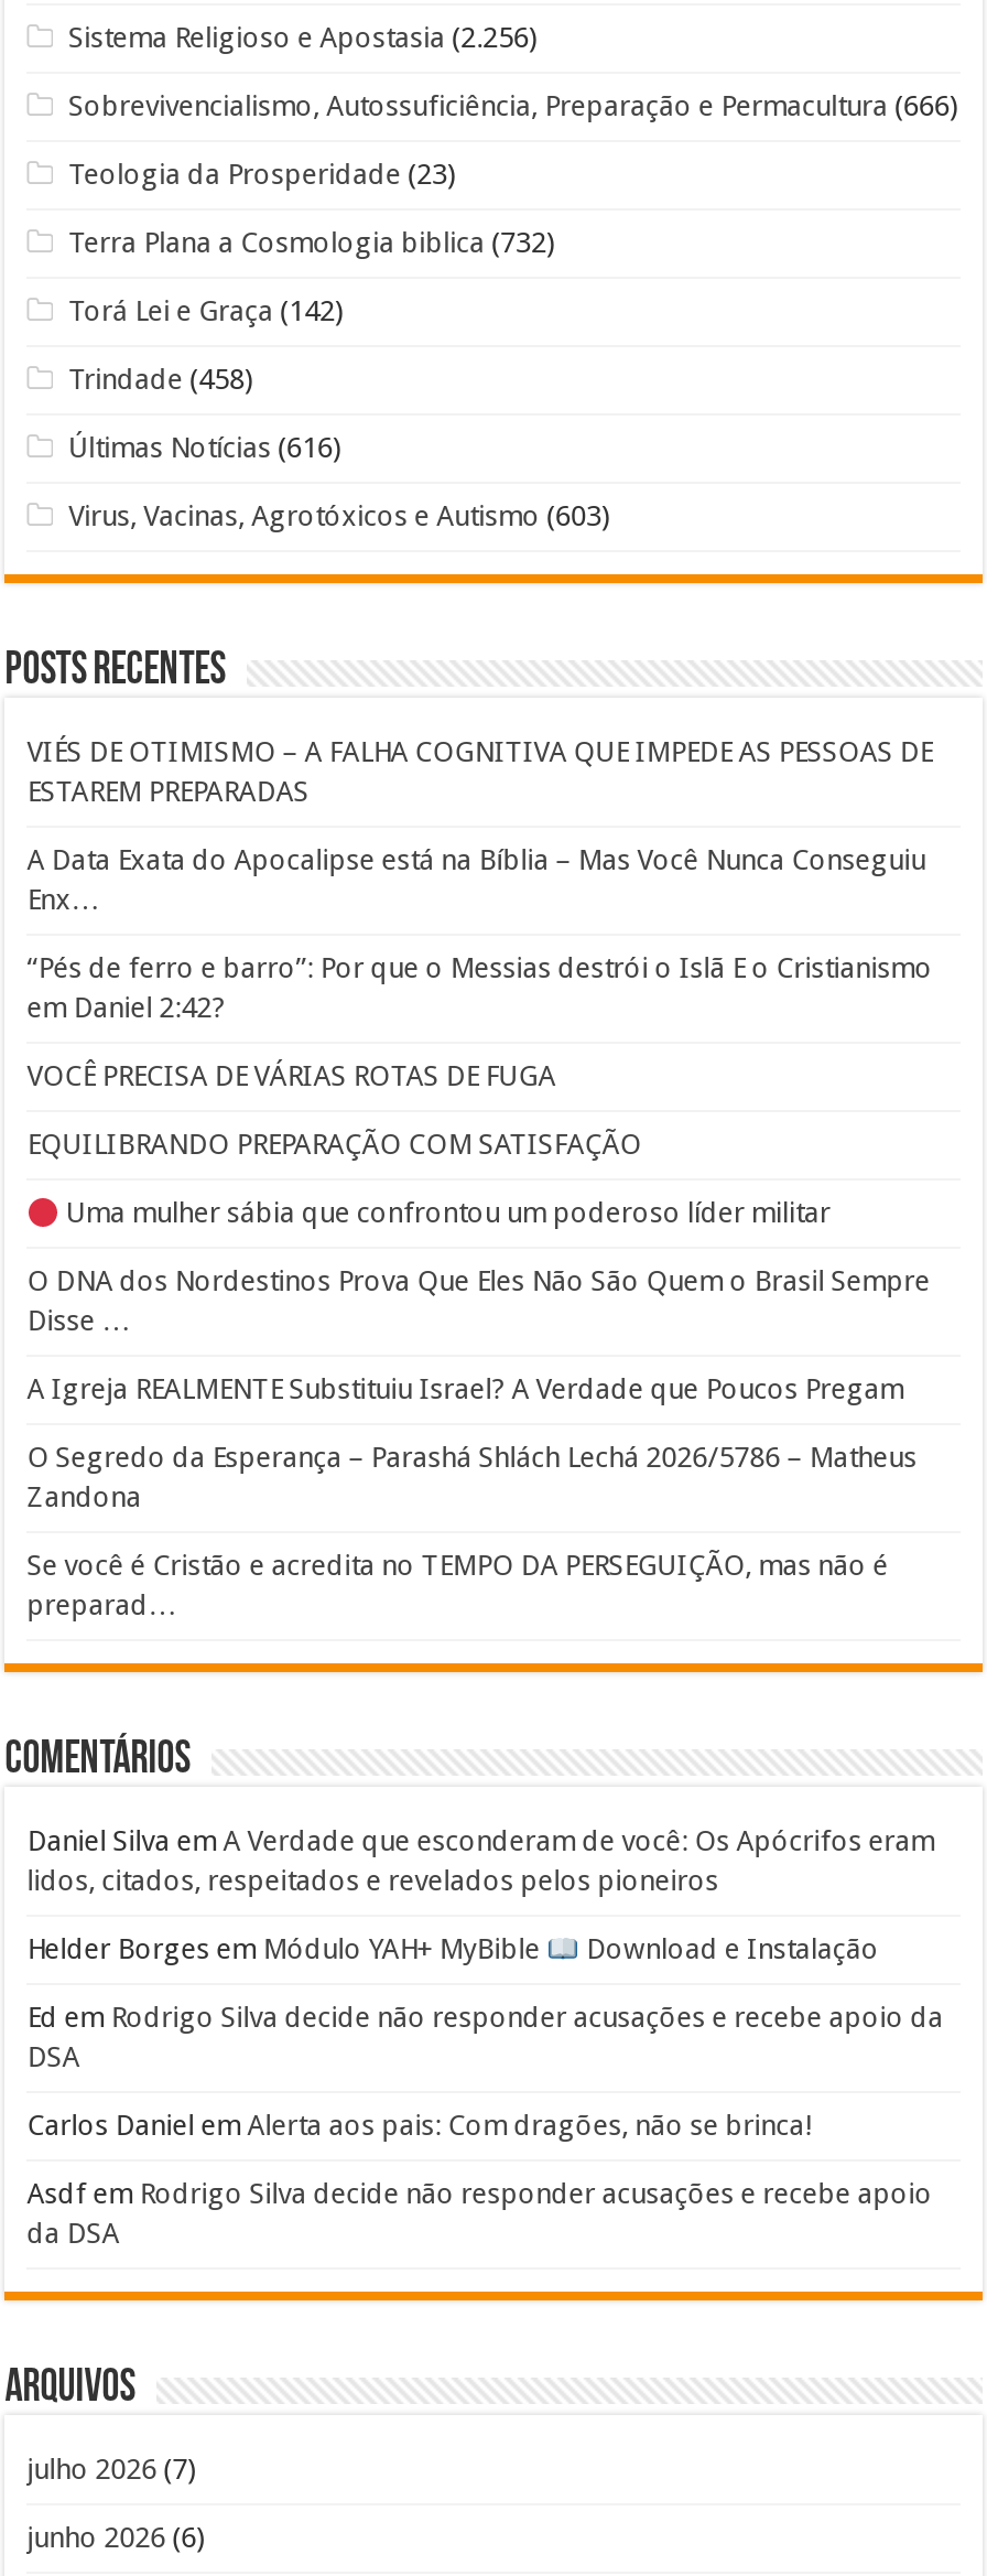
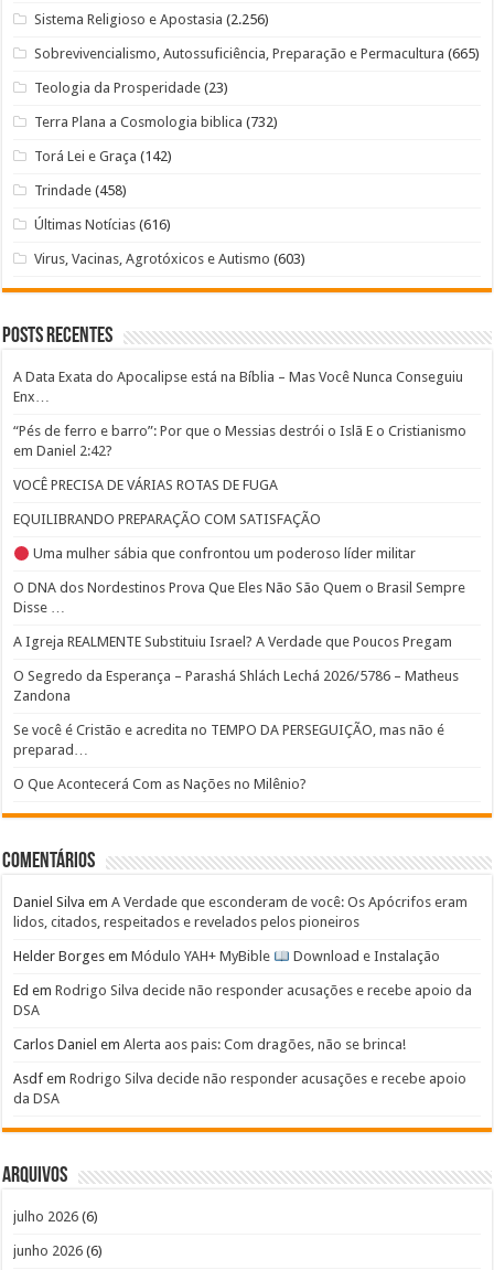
- Sobrevivencialismo, Autossuficiência, Preparação e Permacultura (666)
+ Sobrevivencialismo, Autossuficiência, Preparação e Permacultura (665)

- VIÉS DE OTIMISMO – A FALHA COGNITIVA QUE IMPEDE AS PESSOAS DE
- ESTAREM PREPARADAS

moved up: A Data Exata do Apocalipse está na Bíblia – Mas Você Nunca Conseguiu | Enx… | “Pés de ferro e barro”: Por que o Messias destrói o Islã E o Cristianismo | ... | Se você é Cristão e acredita no TEMPO DA PERSEGUIÇÃO, mas não é | preparad…

+ O Que Acontecerá Com as Nações no Milênio?

- julho 2026 (7)
+ julho 2026 (6)
